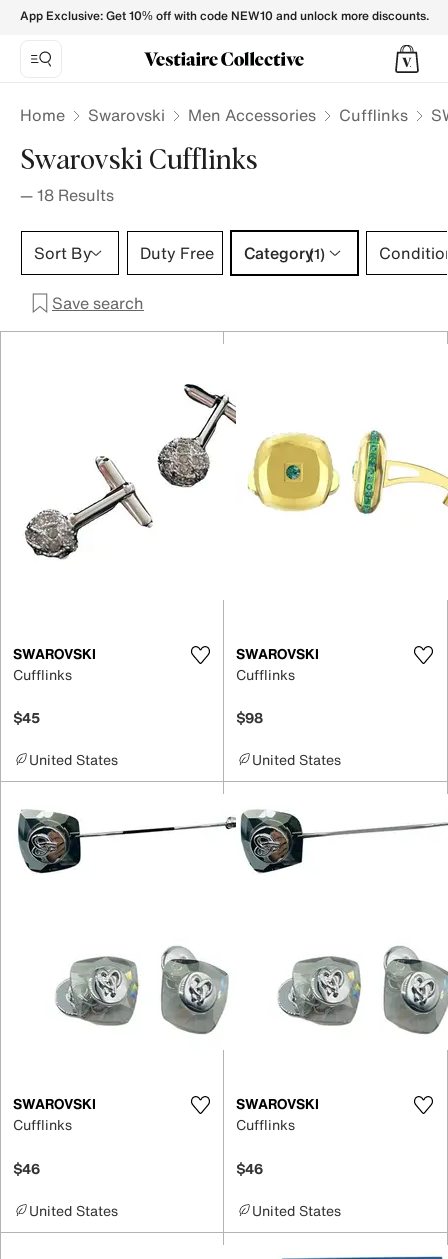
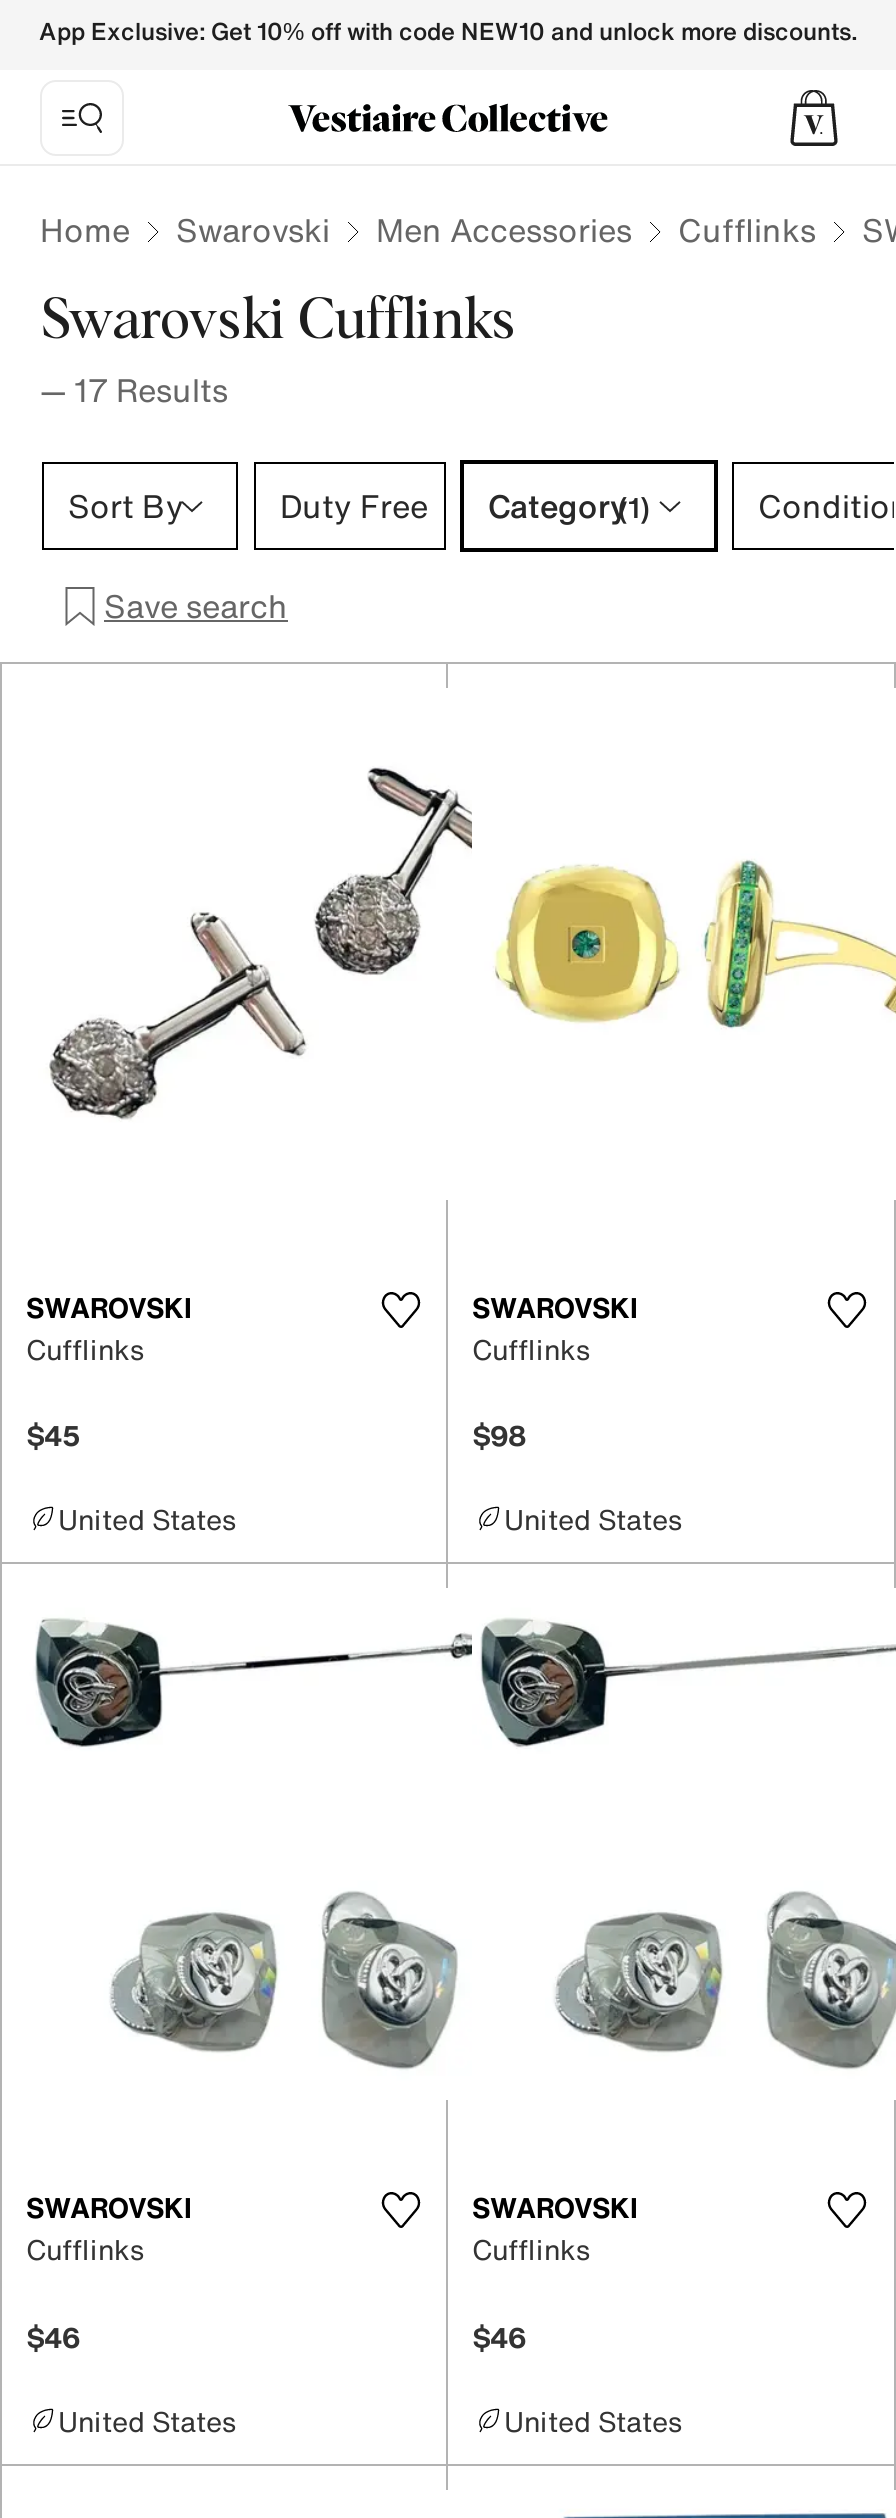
- — 18 Results
+ — 17 Results
